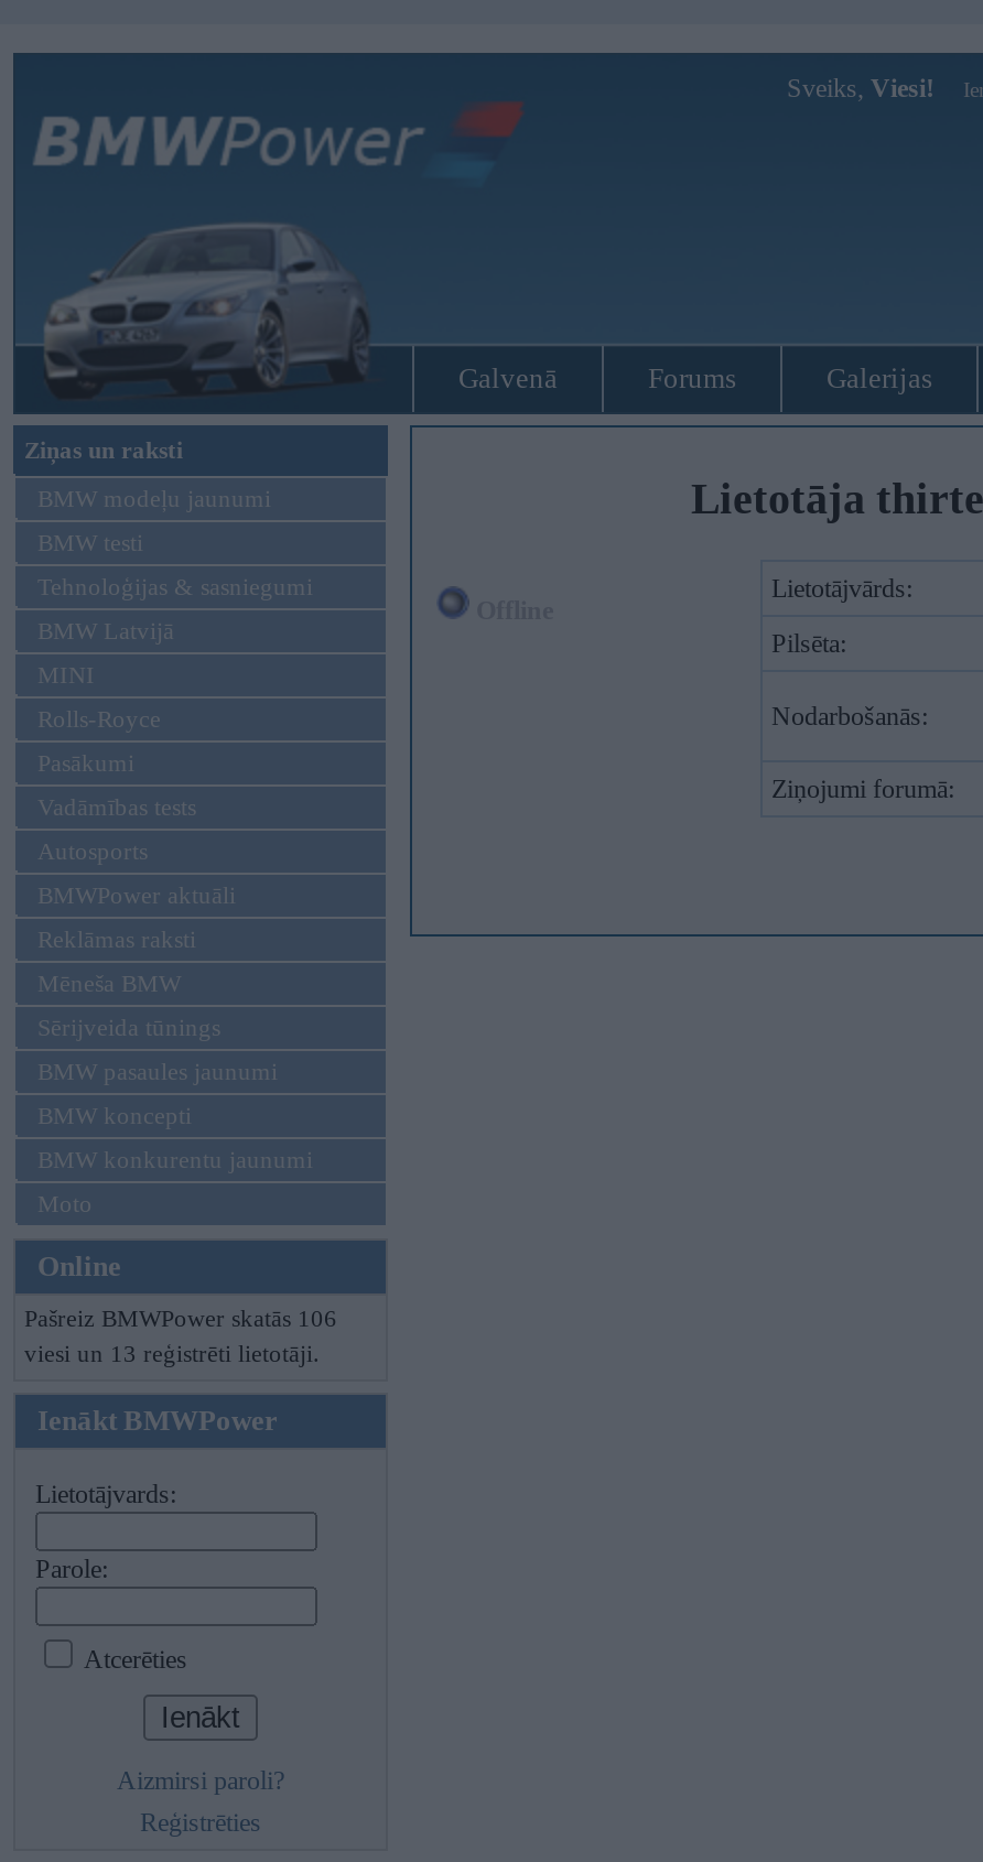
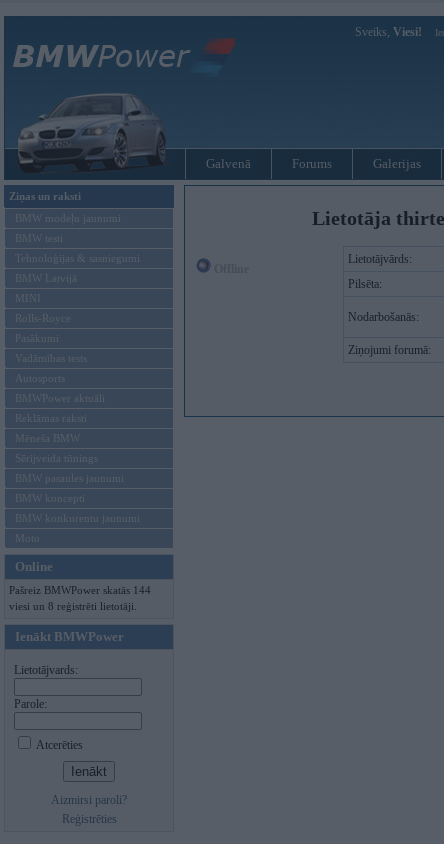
- Pašreiz BMWPower skatās 106
+ Pašreiz BMWPower skatās 144

- viesi un 13 reģistrēti lietotāji.
+ viesi un 8 reģistrēti lietotāji.
